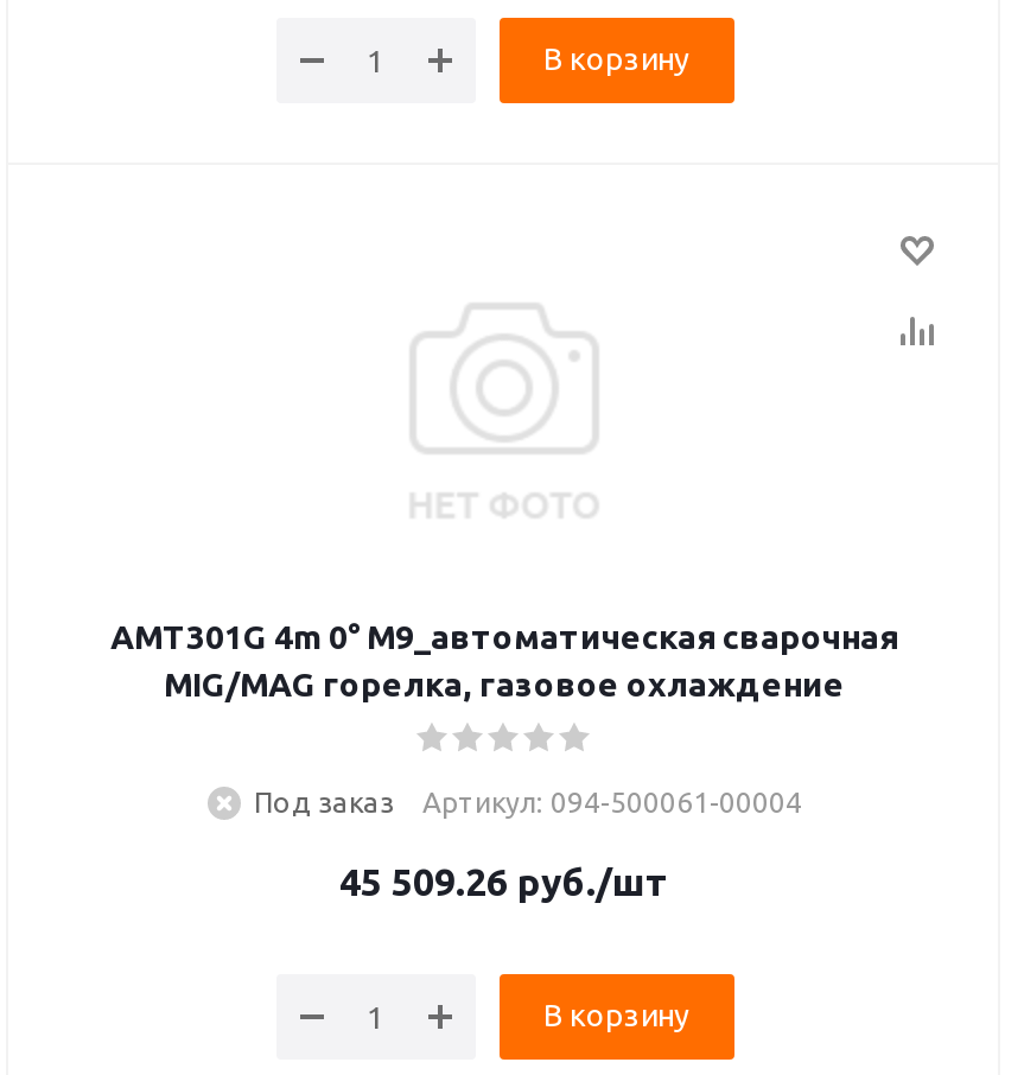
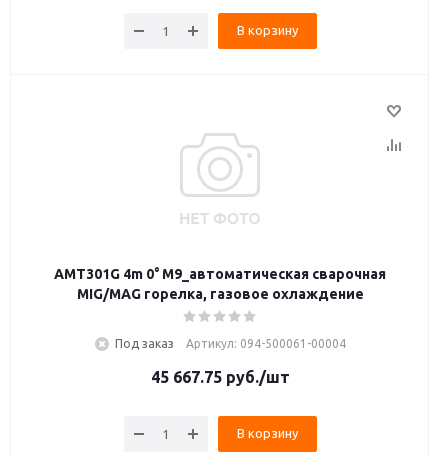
- 45 509.26 руб./шт
+ 45 667.75 руб./шт
